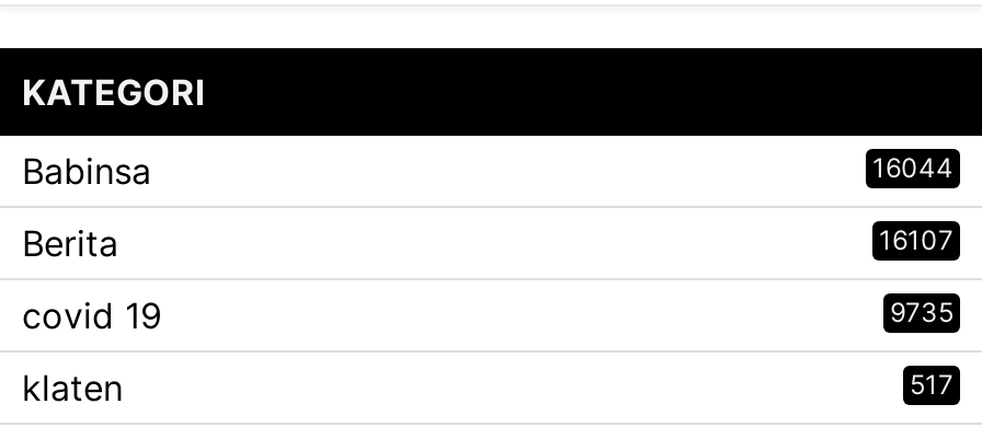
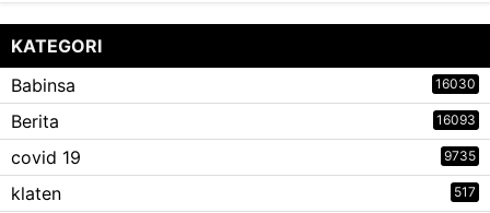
- 16044
+ 16030

- 16107
+ 16093
